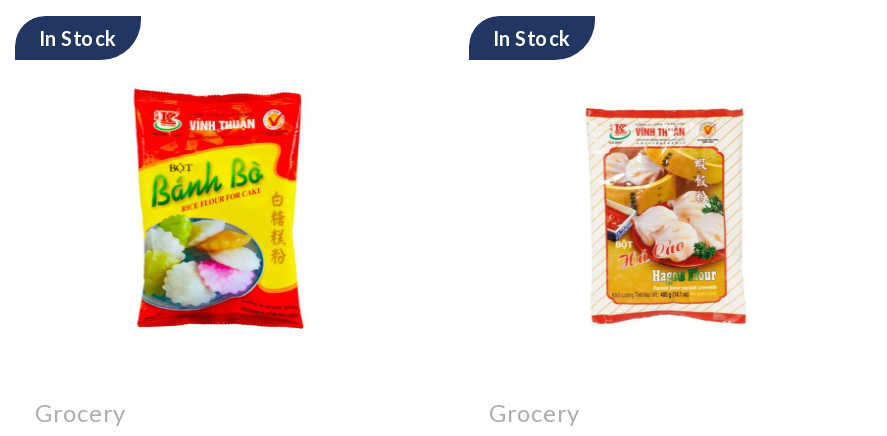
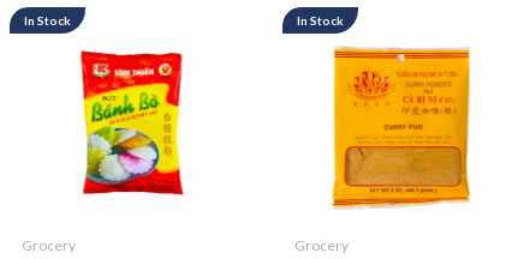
- [image]
+ [image]
